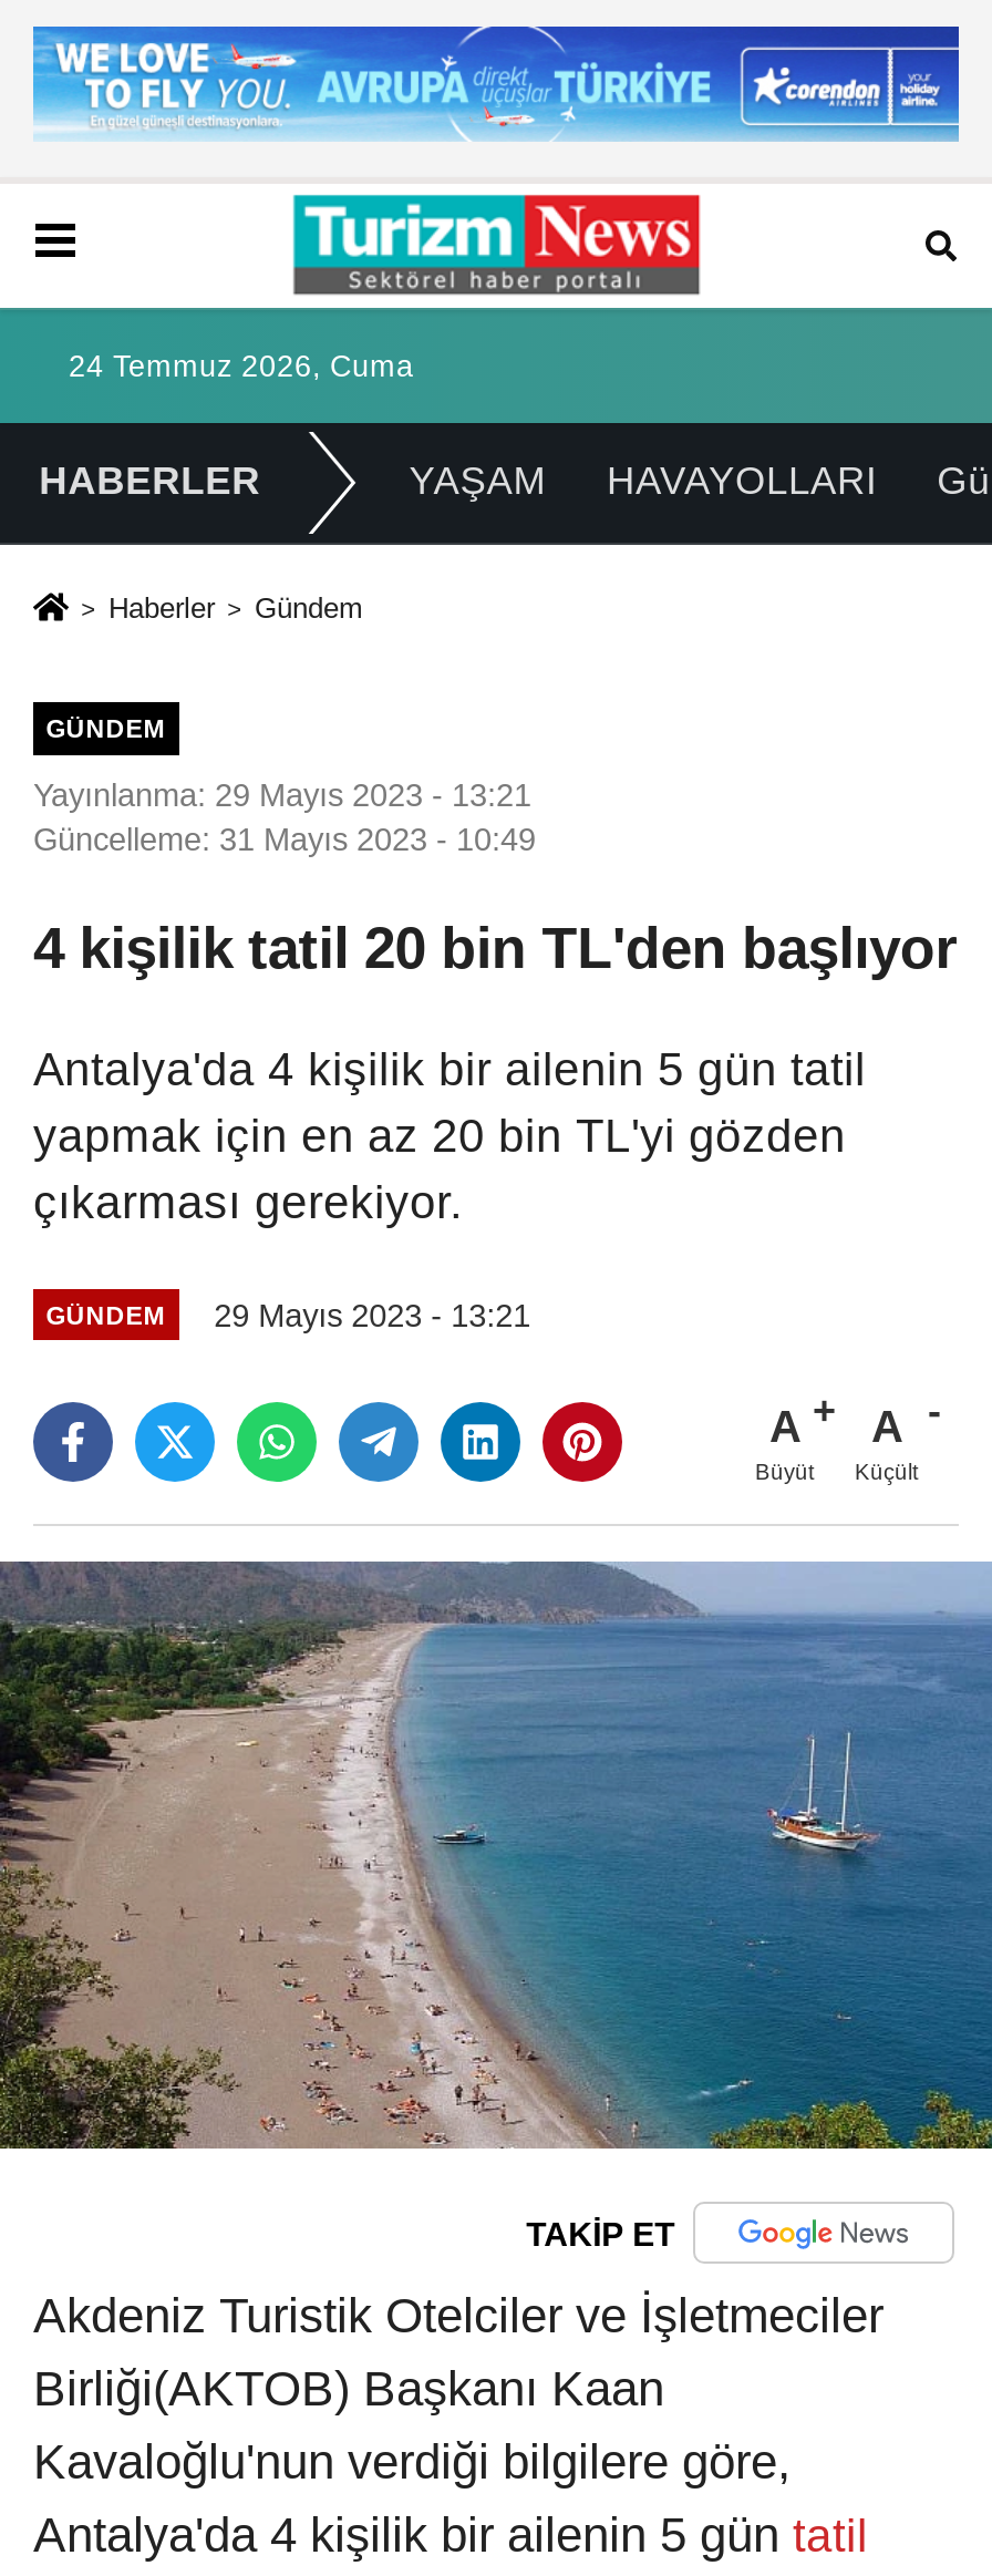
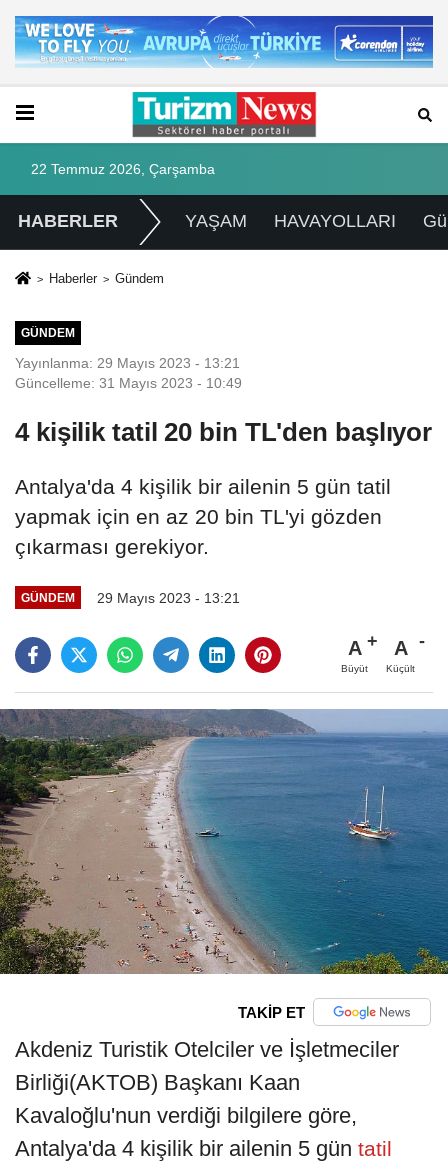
- 24 Temmuz 2026, Cuma
+ 22 Temmuz 2026, Çarşamba
